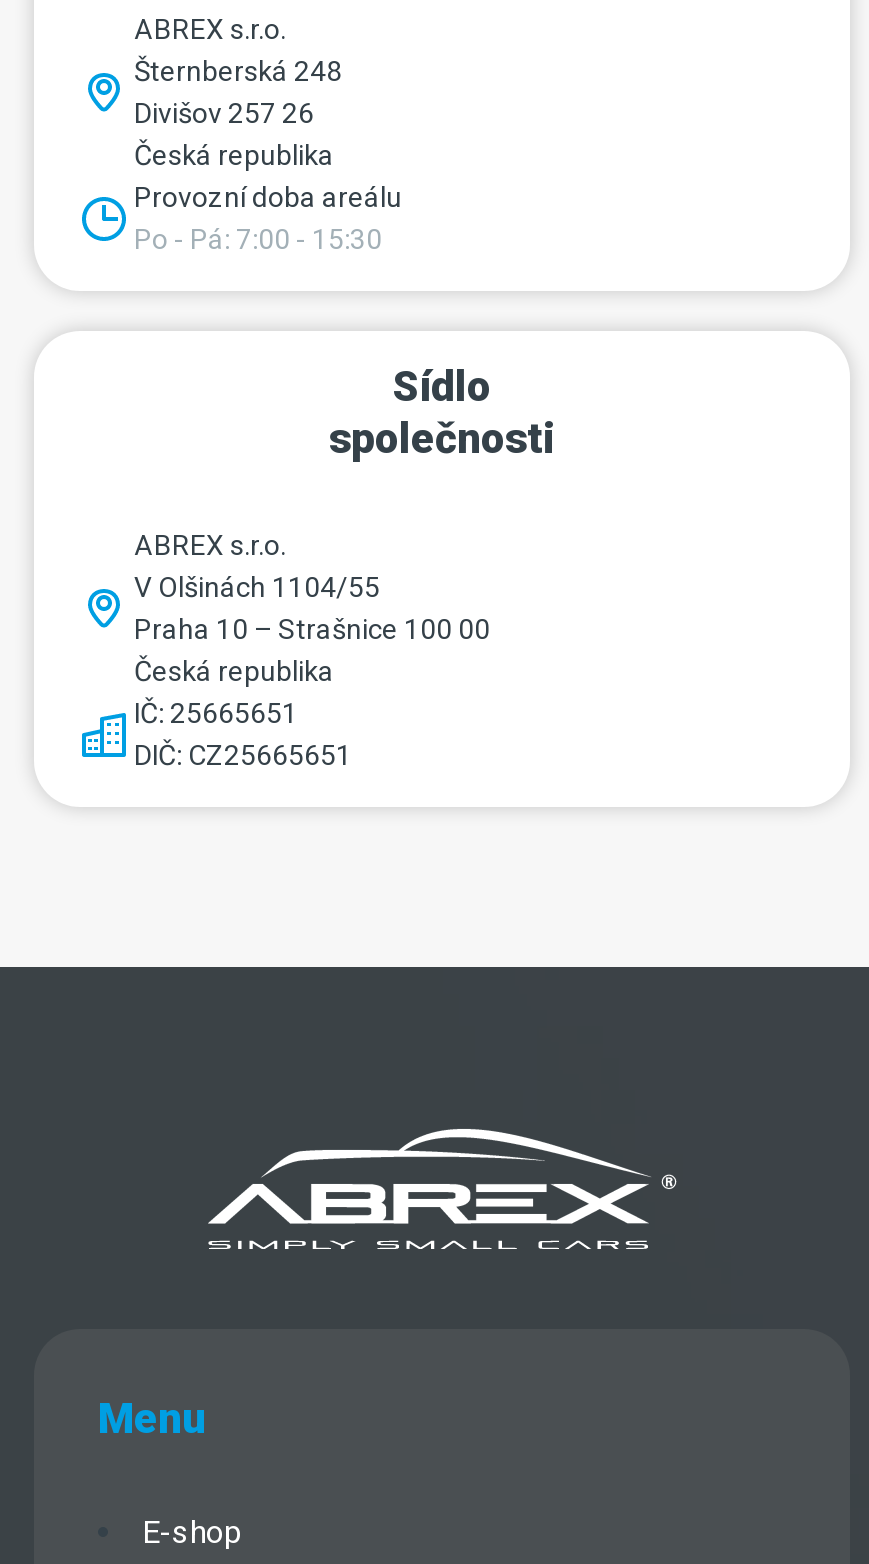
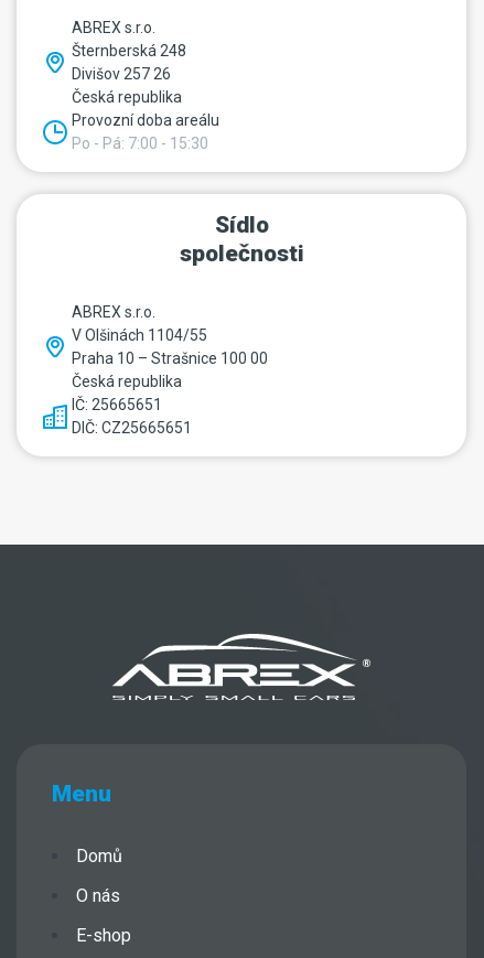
+ Domů
+ O nás
